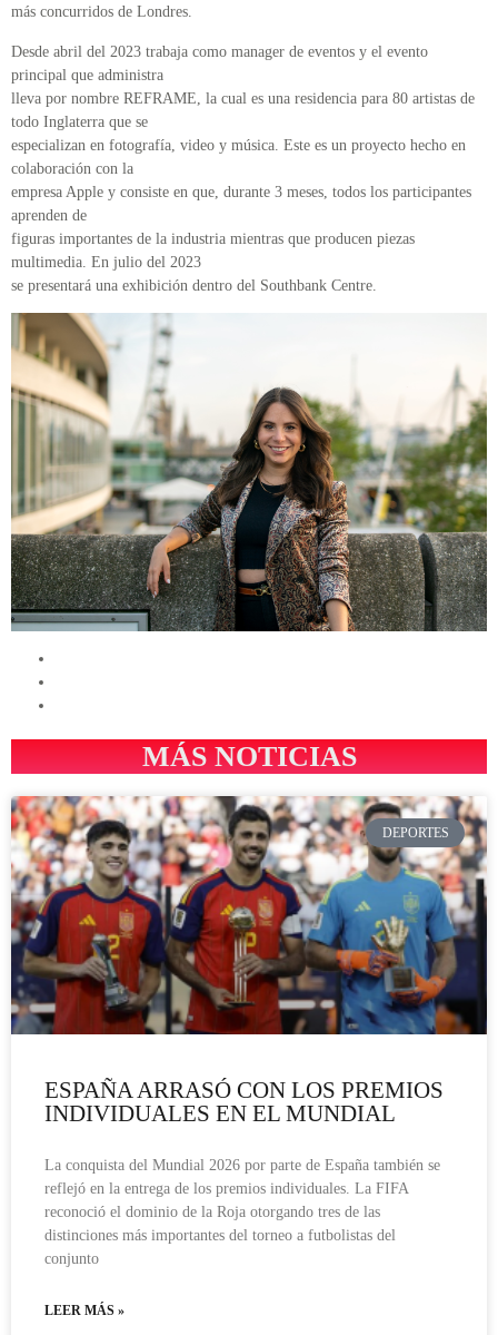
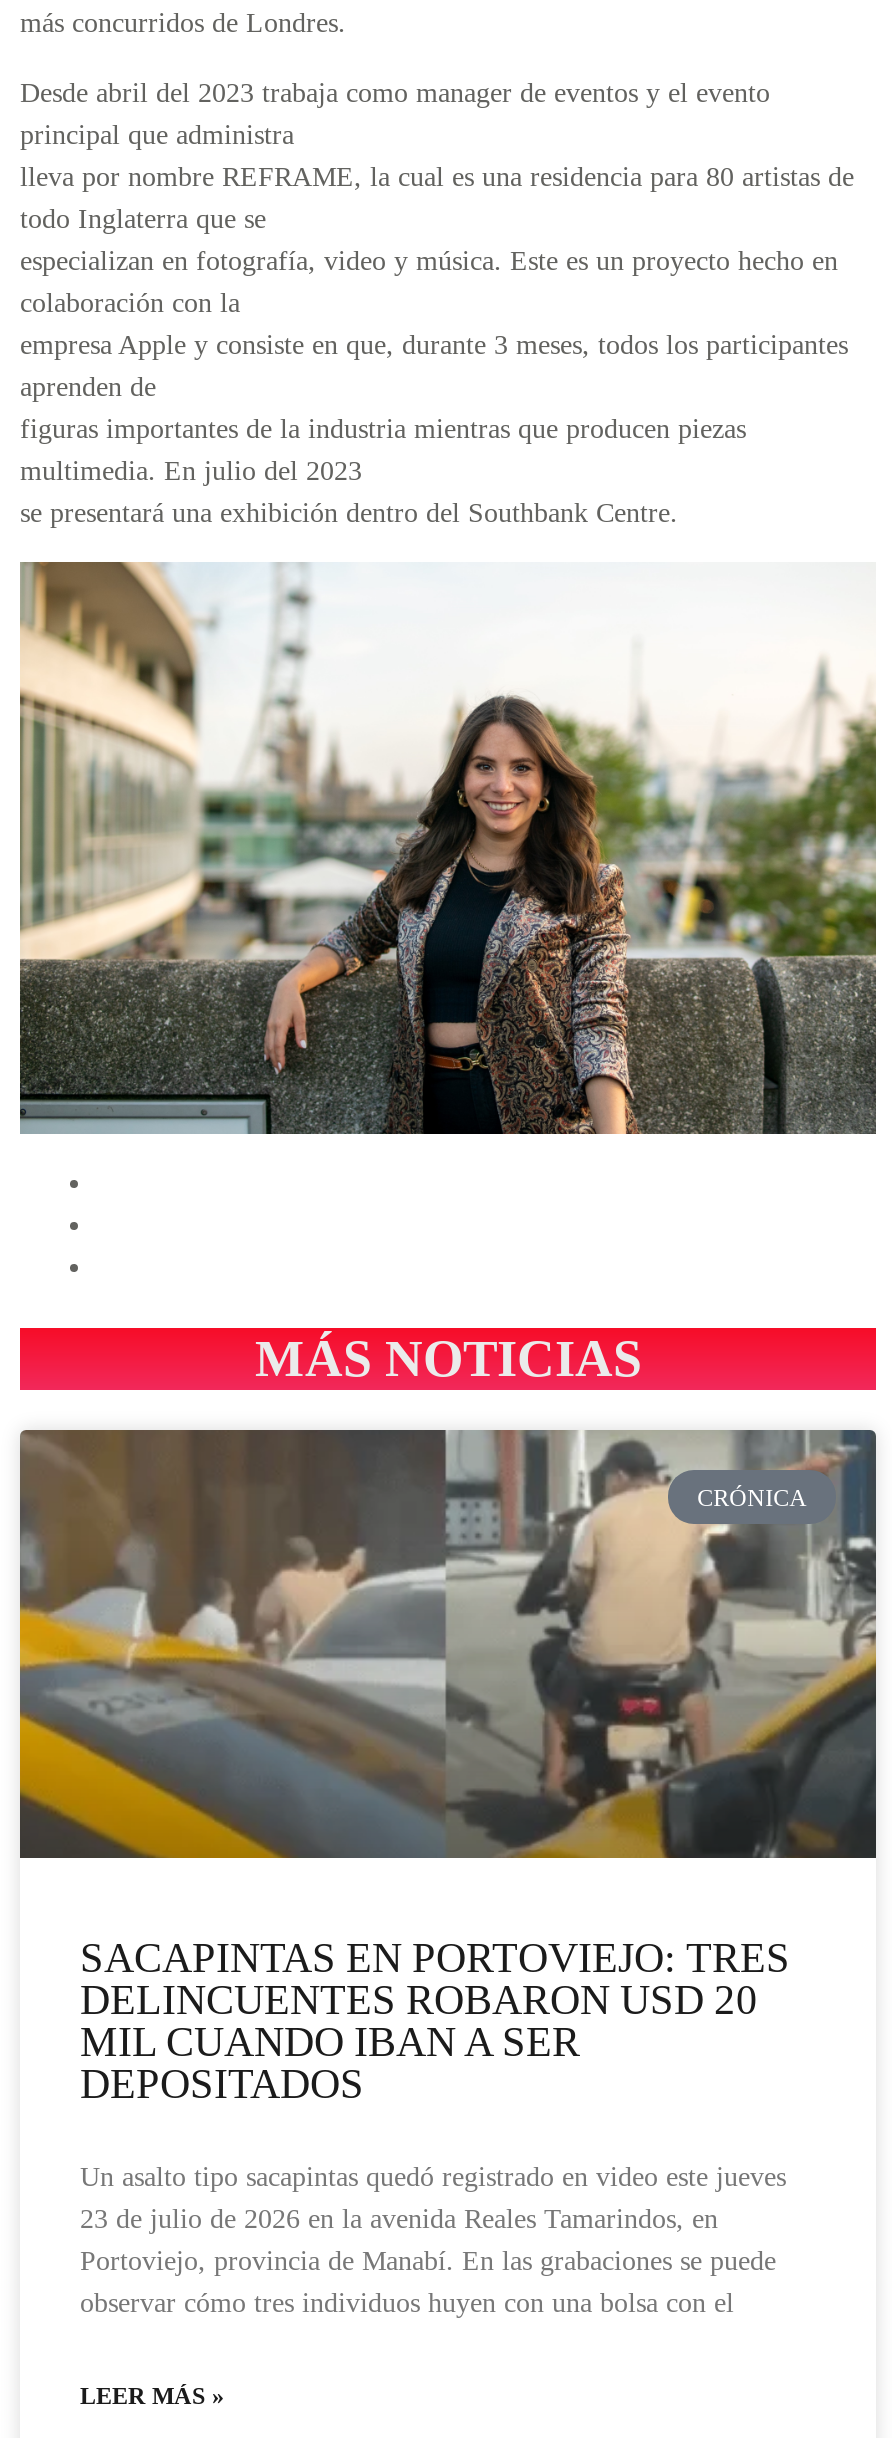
- [image]
- DEPORTES
+ [image]
+ CRÓNICA

- ESPAÑA ARRASÓ CON LOS PREMIOS
- INDIVIDUALES EN EL MUNDIAL
+ SACAPINTAS EN PORTOVIEJO: TRES
+ DELINCUENTES ROBARON USD 20
+ MIL CUANDO IBAN A SER
+ DEPOSITADOS

- La conquista del Mundial 2026 por parte de España también se
- reflejó en la entrega de los premios individuales. La FIFA
- reconoció el dominio de la Roja otorgando tres de las
- distinciones más importantes del torneo a futbolistas del
- conjunto
+ Un asalto tipo sacapintas quedó registrado en video este jueves
+ 23 de julio de 2026 en la avenida Reales Tamarindos, en
+ Portoviejo, provincia de Manabí. En las grabaciones se puede
+ observar cómo tres individuos huyen con una bolsa con el
